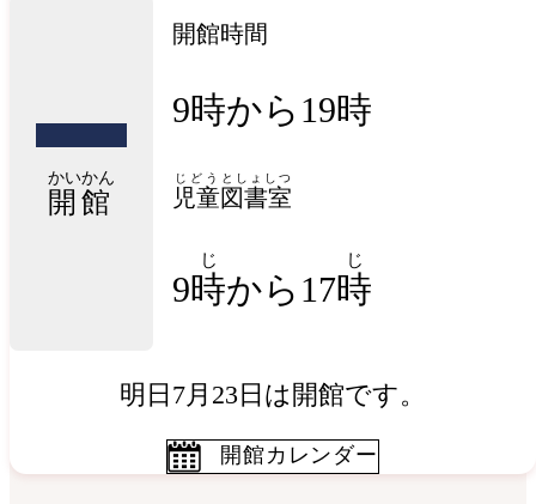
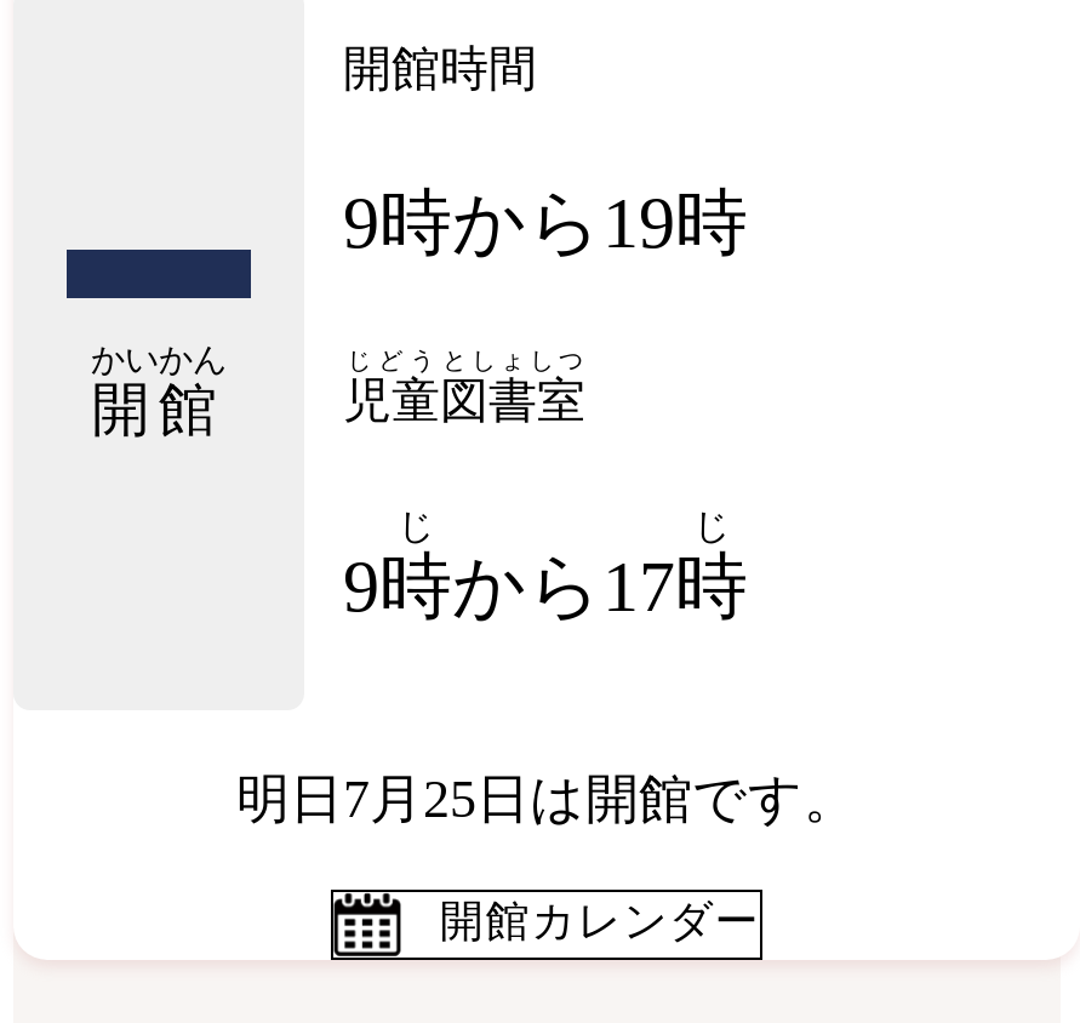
- 明日7月23日は開館です。
+ 明日7月25日は開館です。
